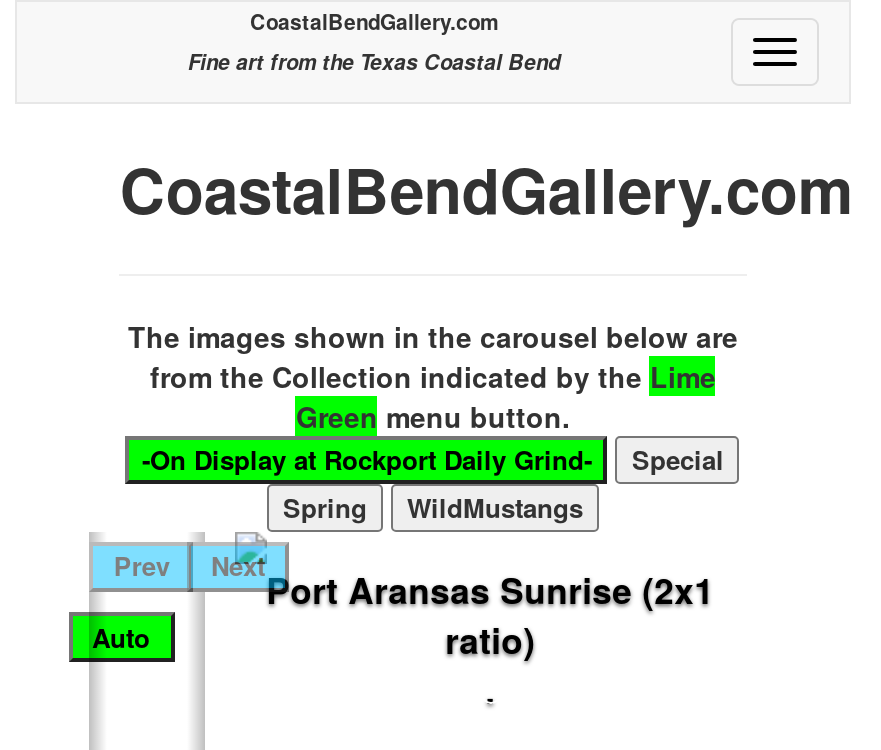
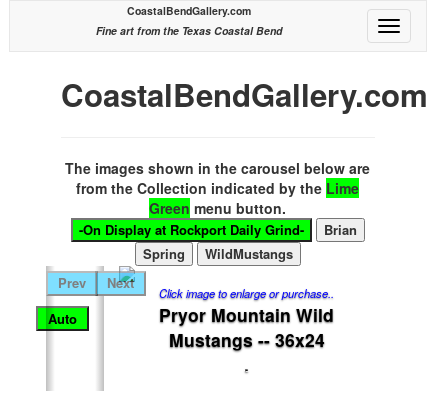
- Special
+ Brian

- Port Aransas Sunrise (2x1
- ratio)
+ Click image to enlarge or purchase..
+ Pryor Mountain Wild
+ Mustangs -- 36x24
